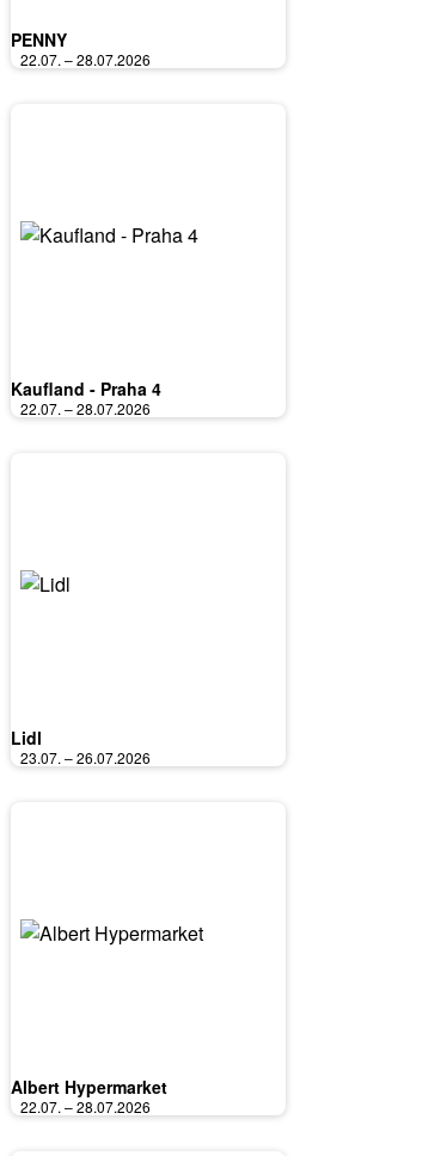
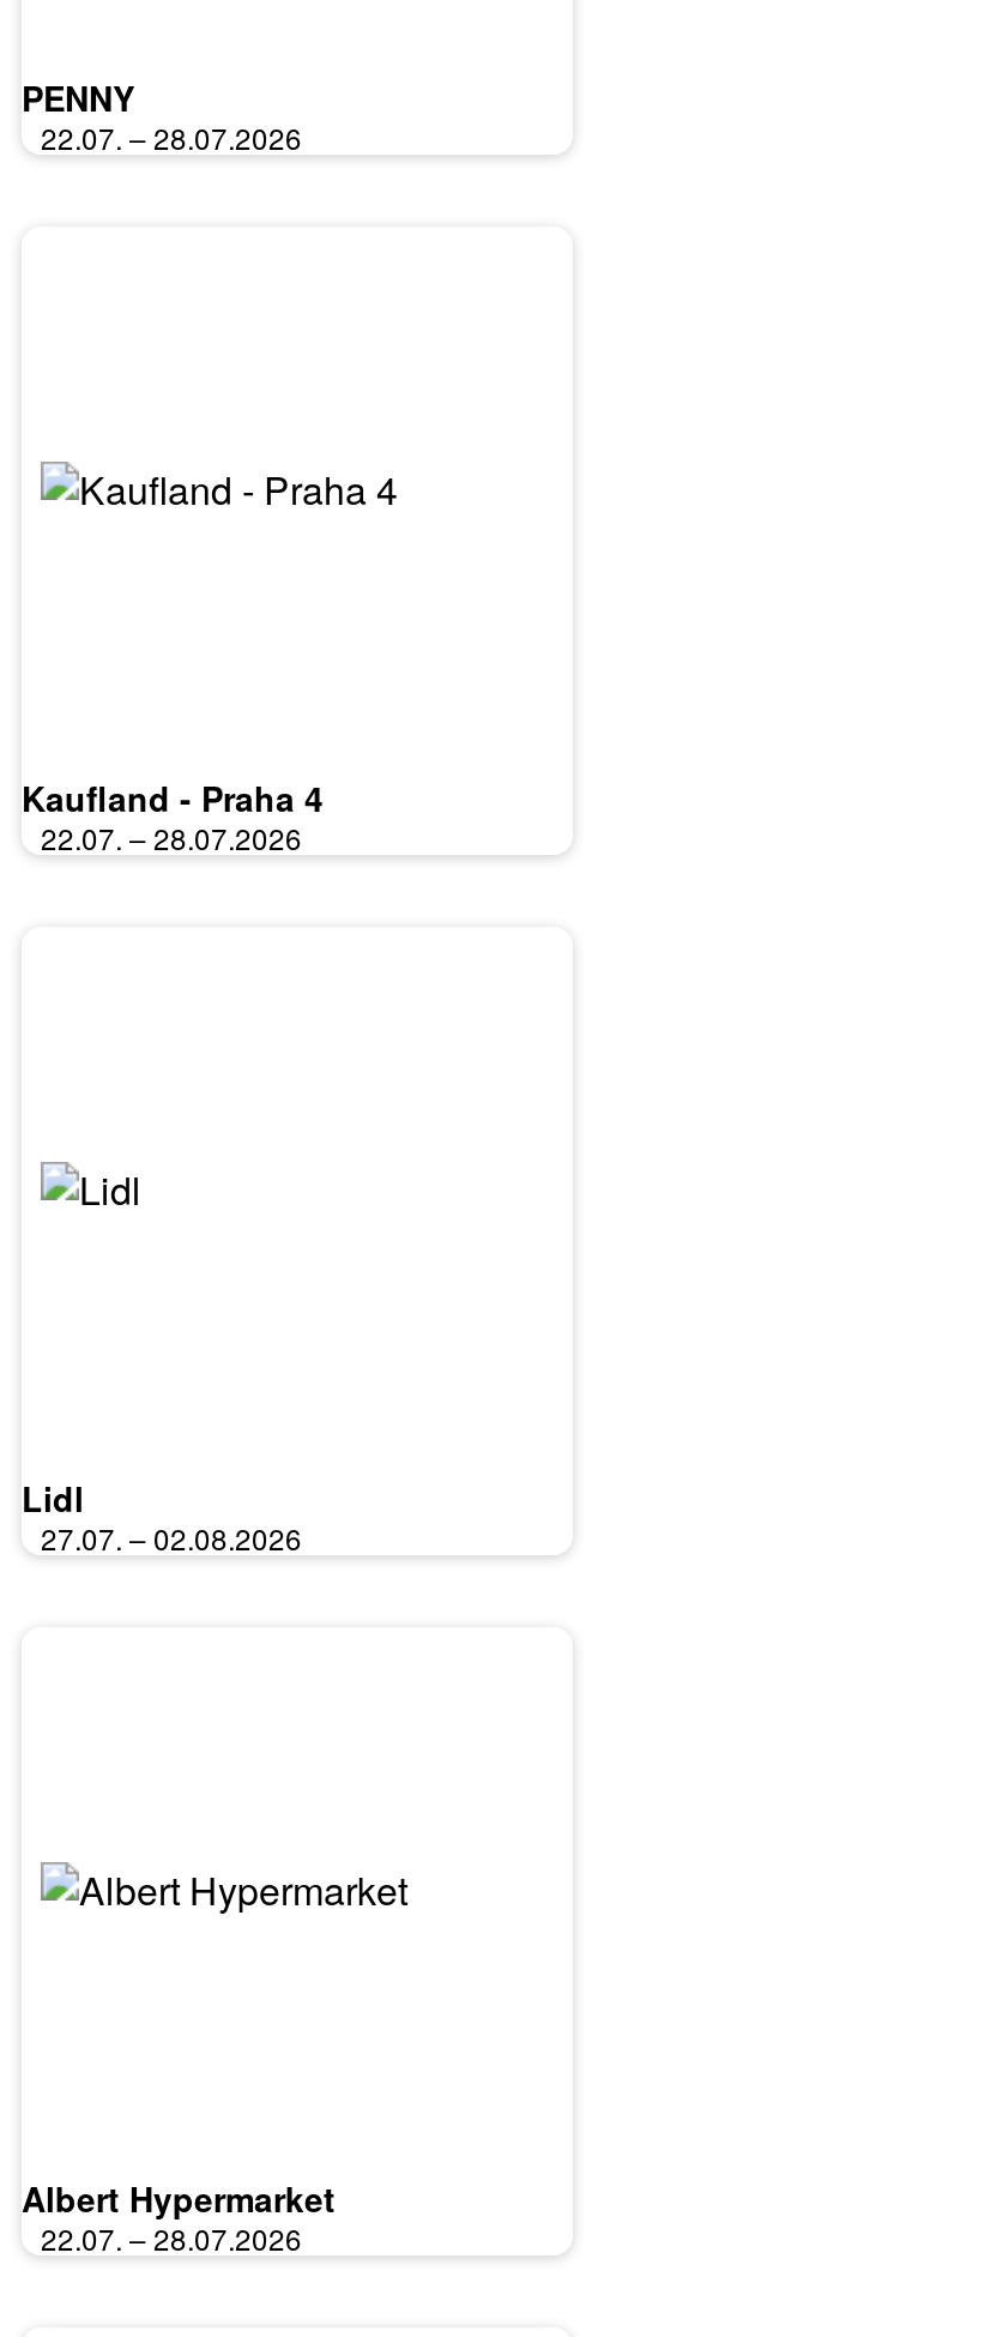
- 23.07. – 26.07.2026
+ 27.07. – 02.08.2026
